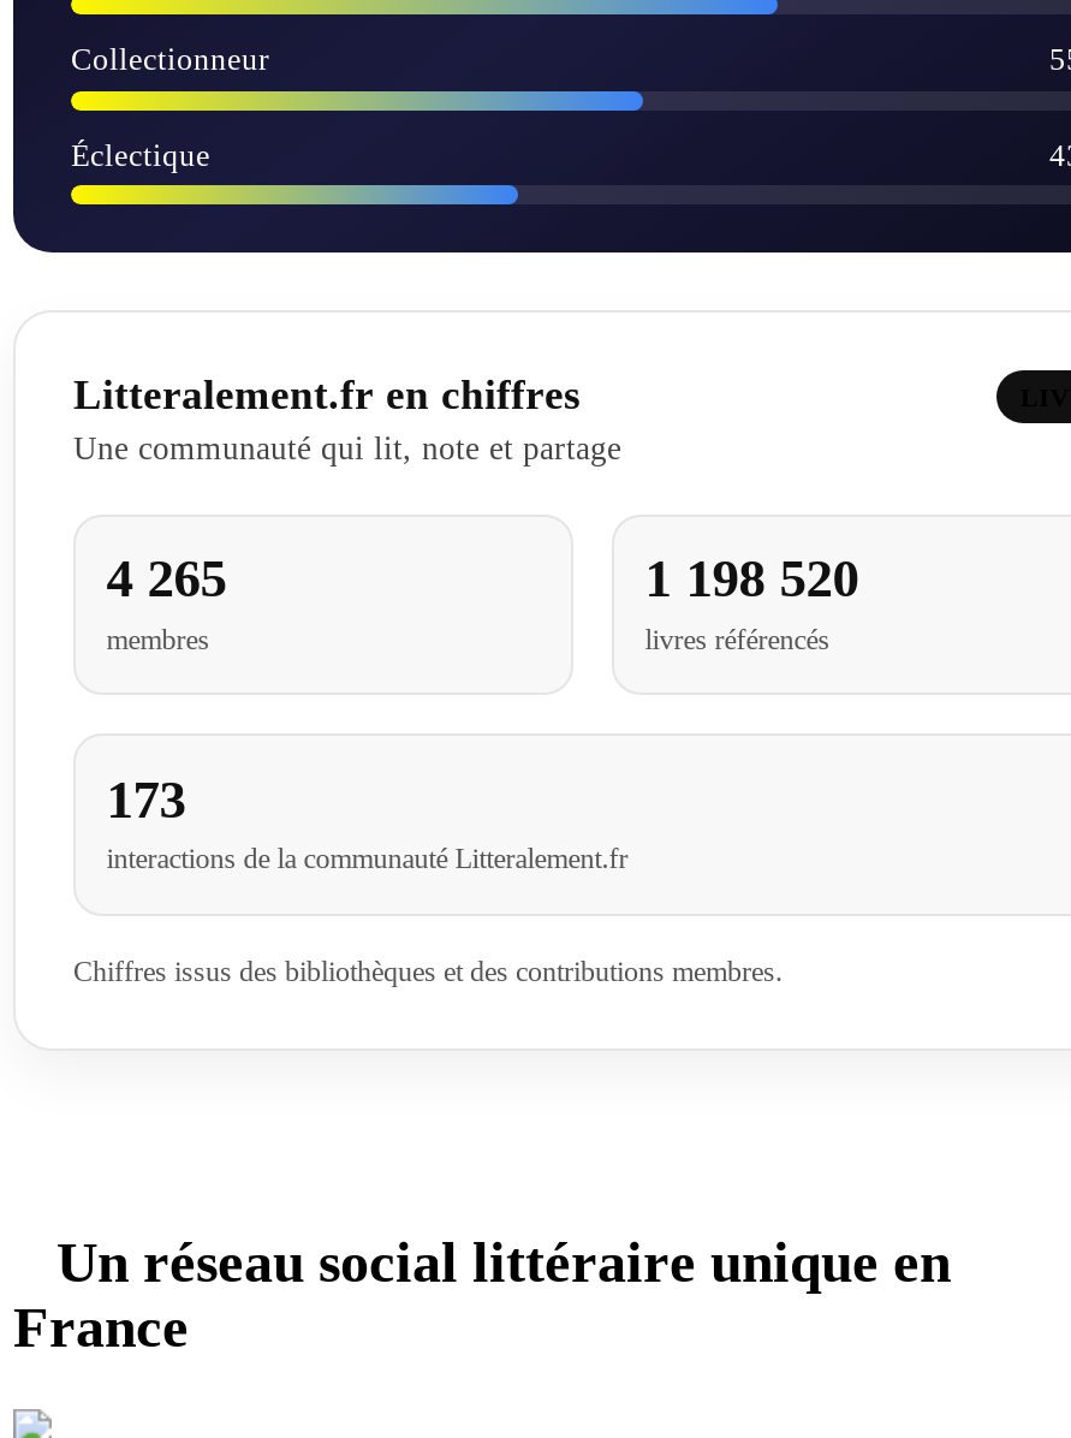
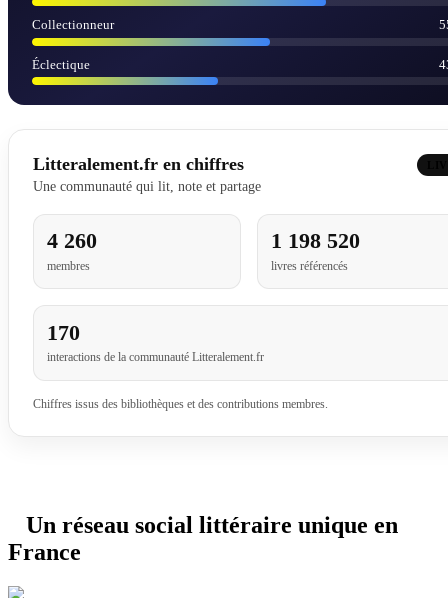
- 4 265
+ 4 260

- 173
+ 170
